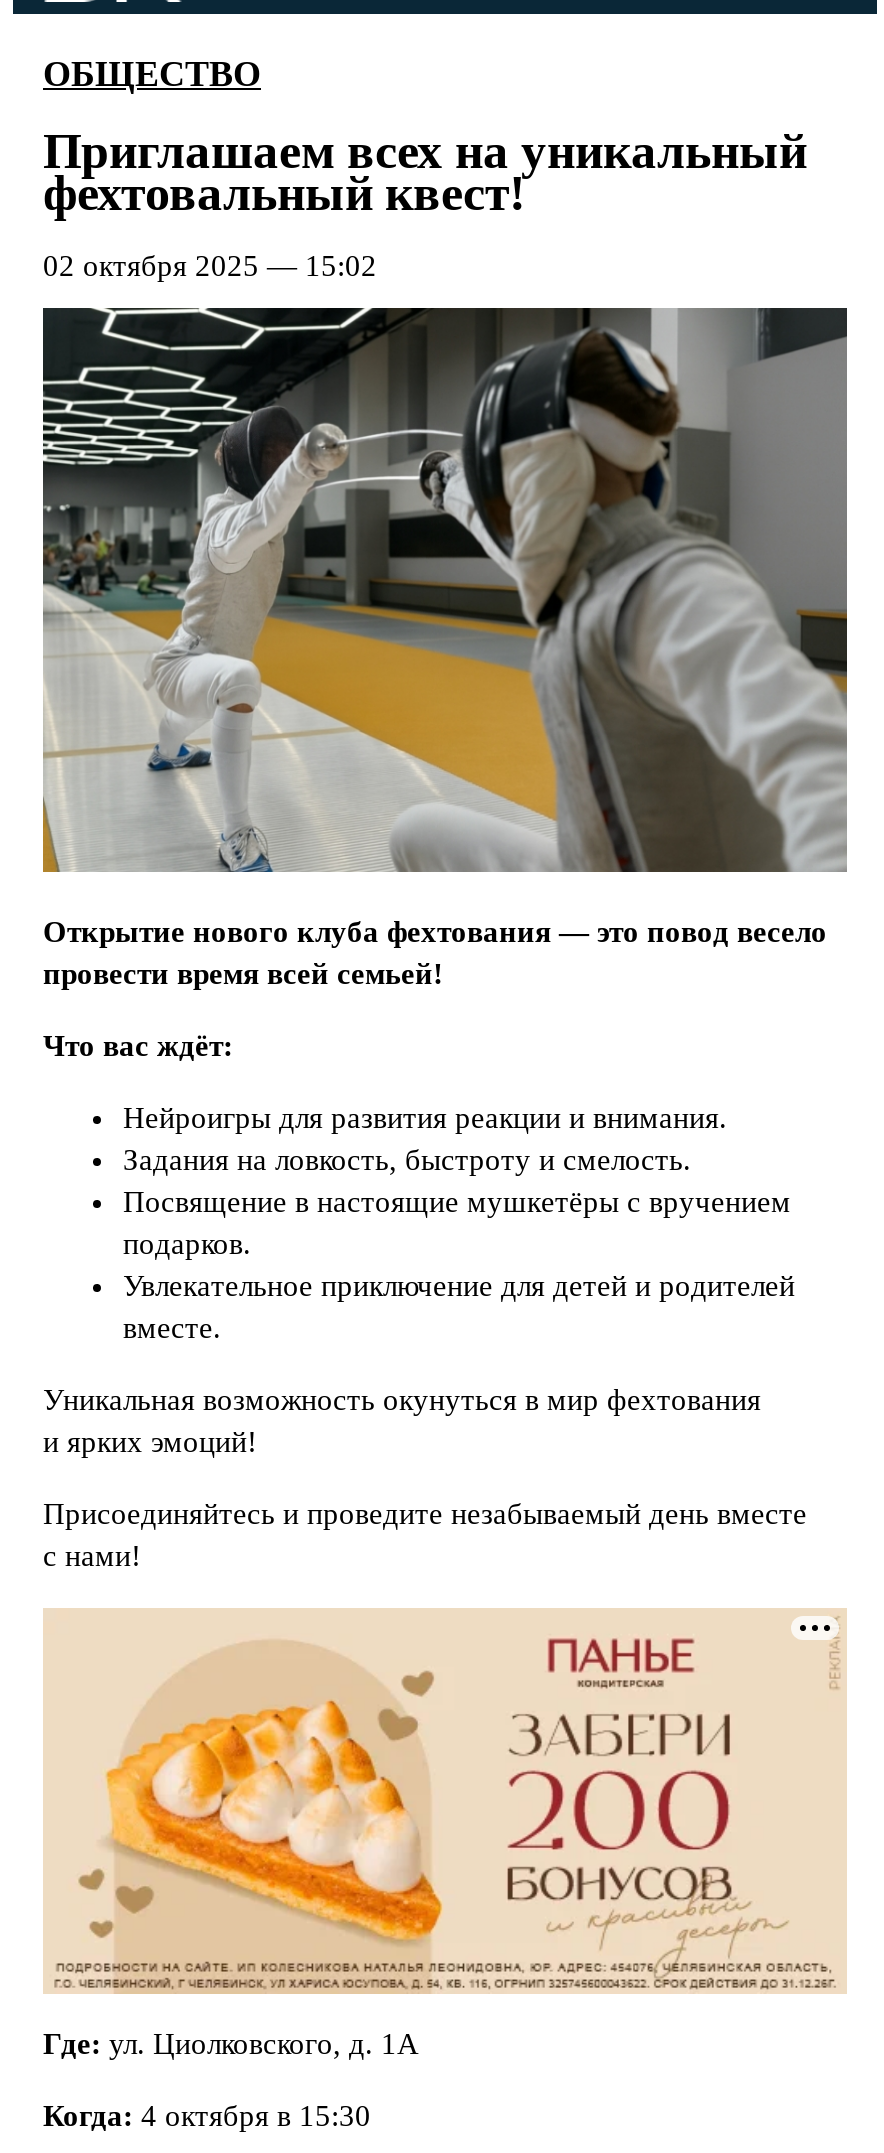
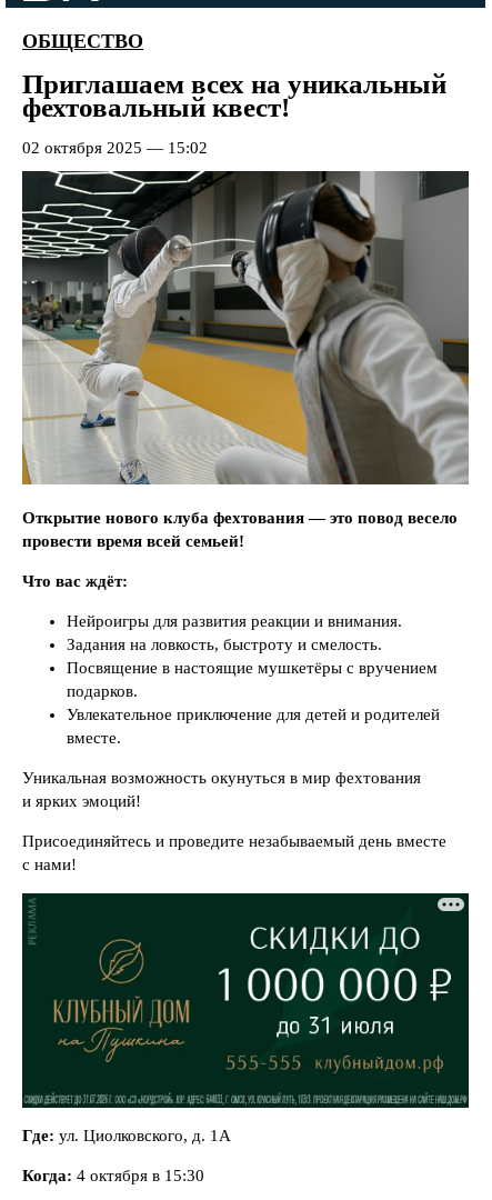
- [image]
+ [image]
